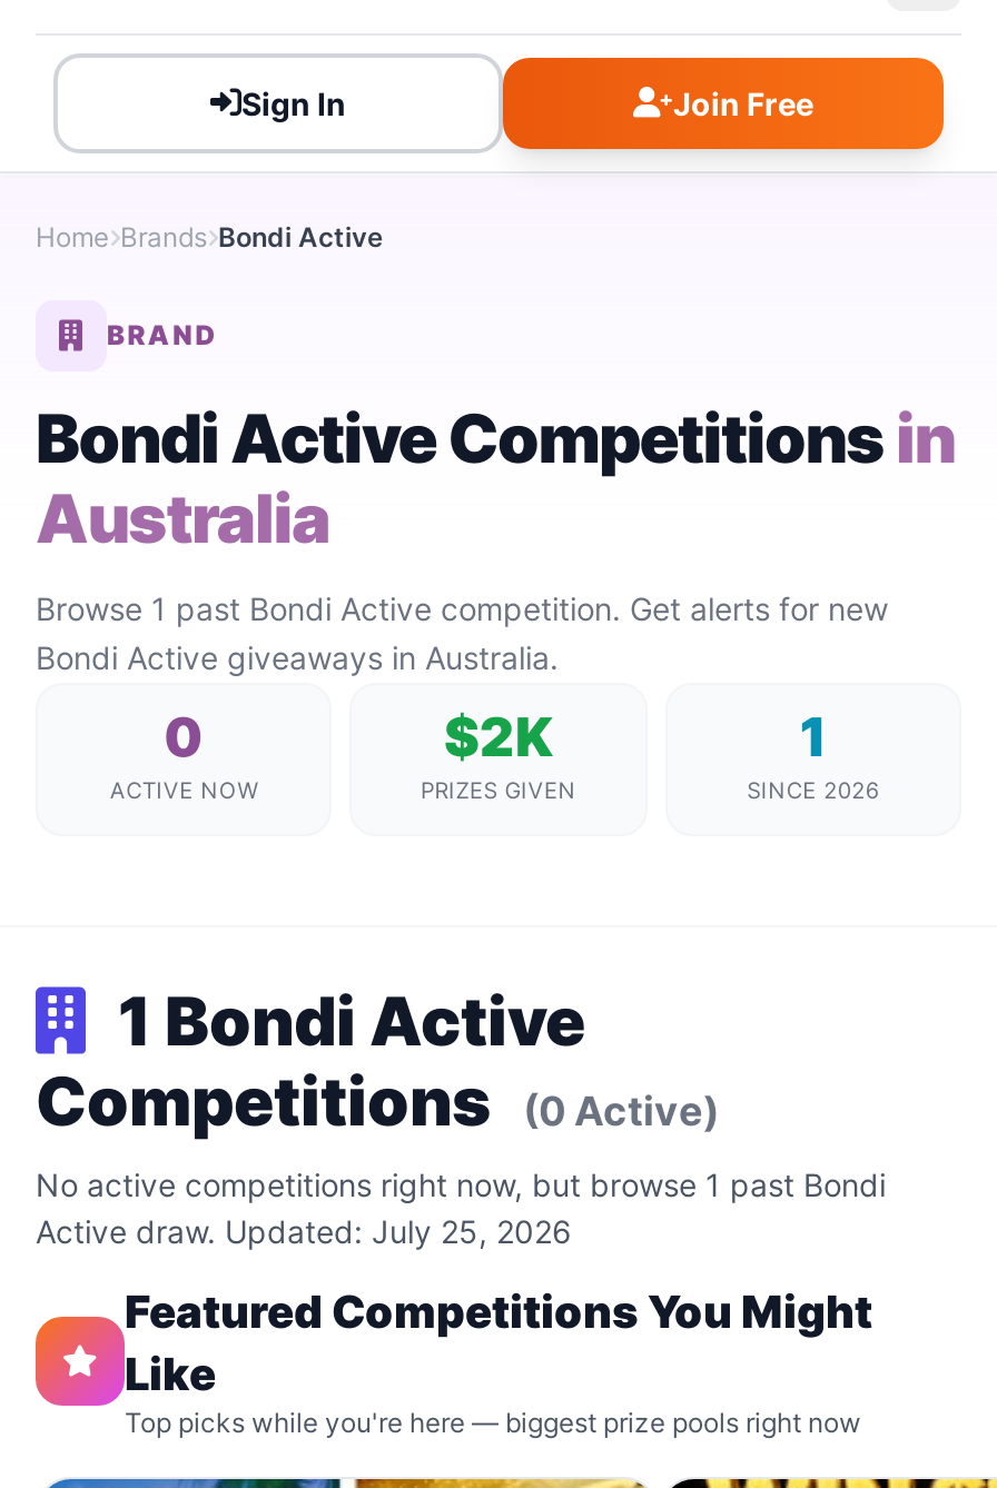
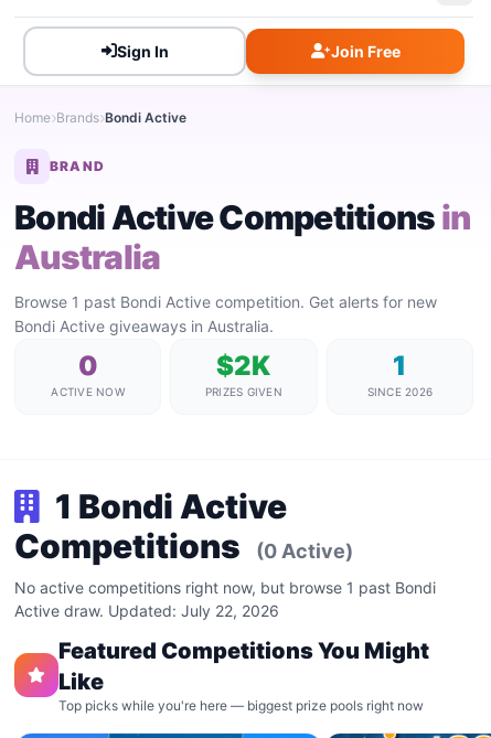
- Active draw. Updated: July 25, 2026
+ Active draw. Updated: July 22, 2026
